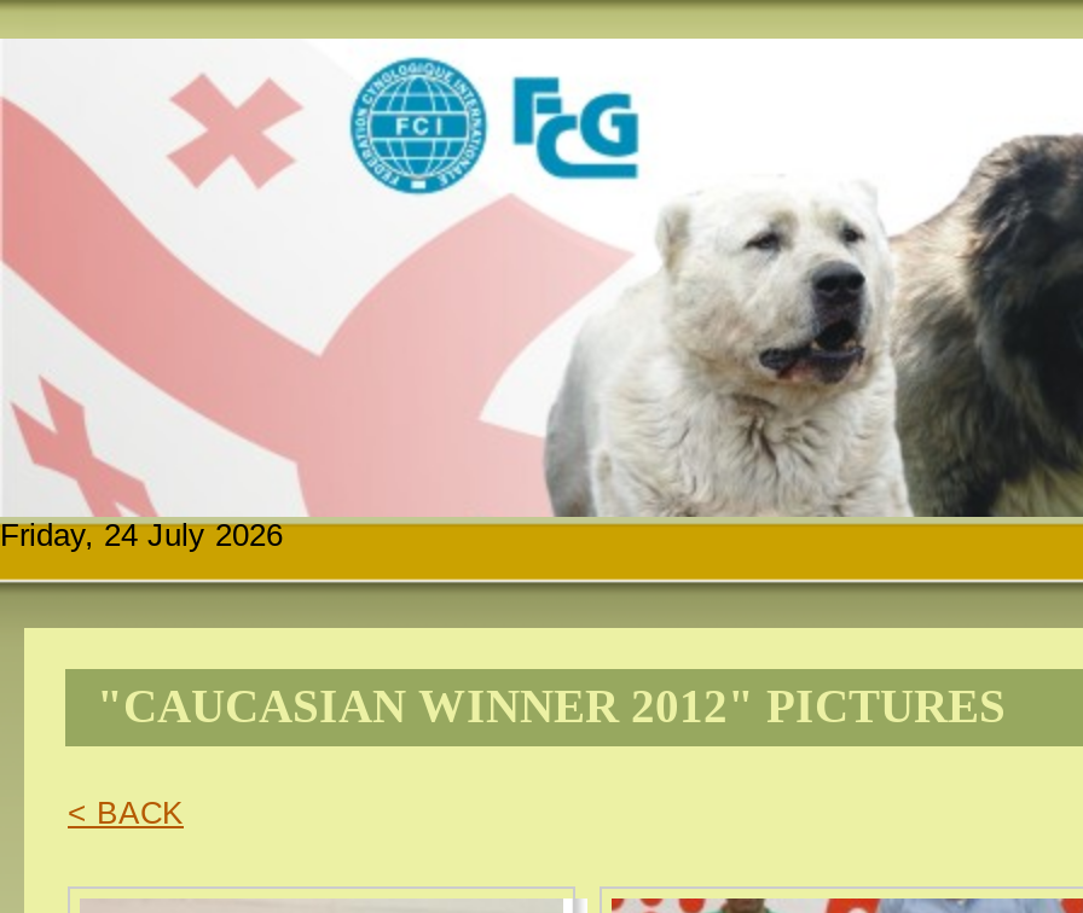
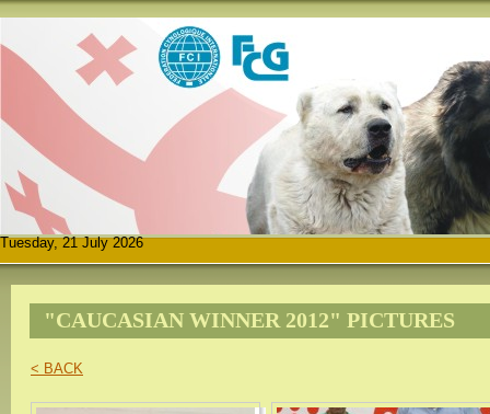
- Friday, 24 July 2026
+ Tuesday, 21 July 2026
